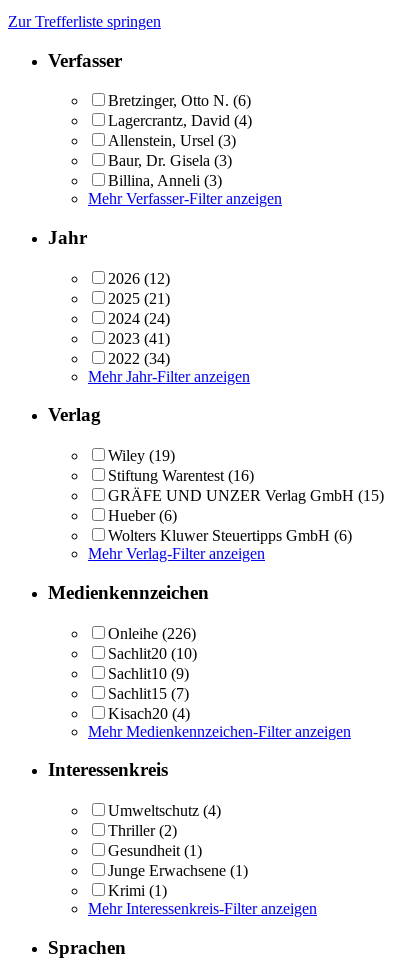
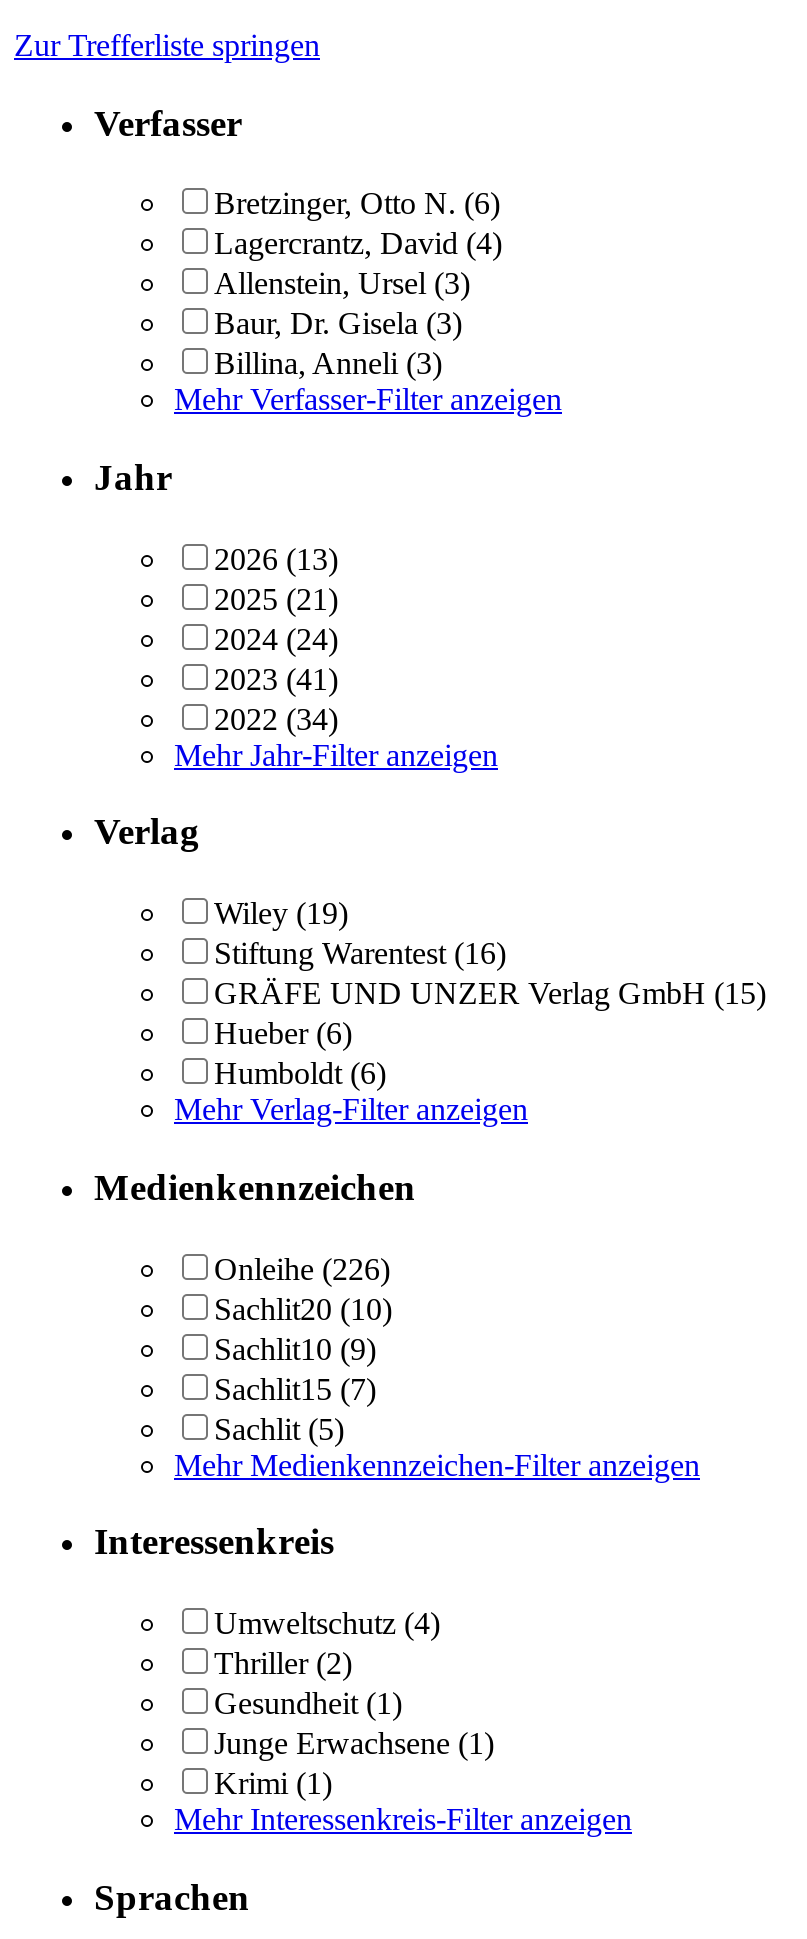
- 2026 (12)
+ 2026 (13)

- Wolters Kluwer Steuertipps GmbH (6)
+ Humboldt (6)

- Kisach20 (4)
+ Sachlit (5)
